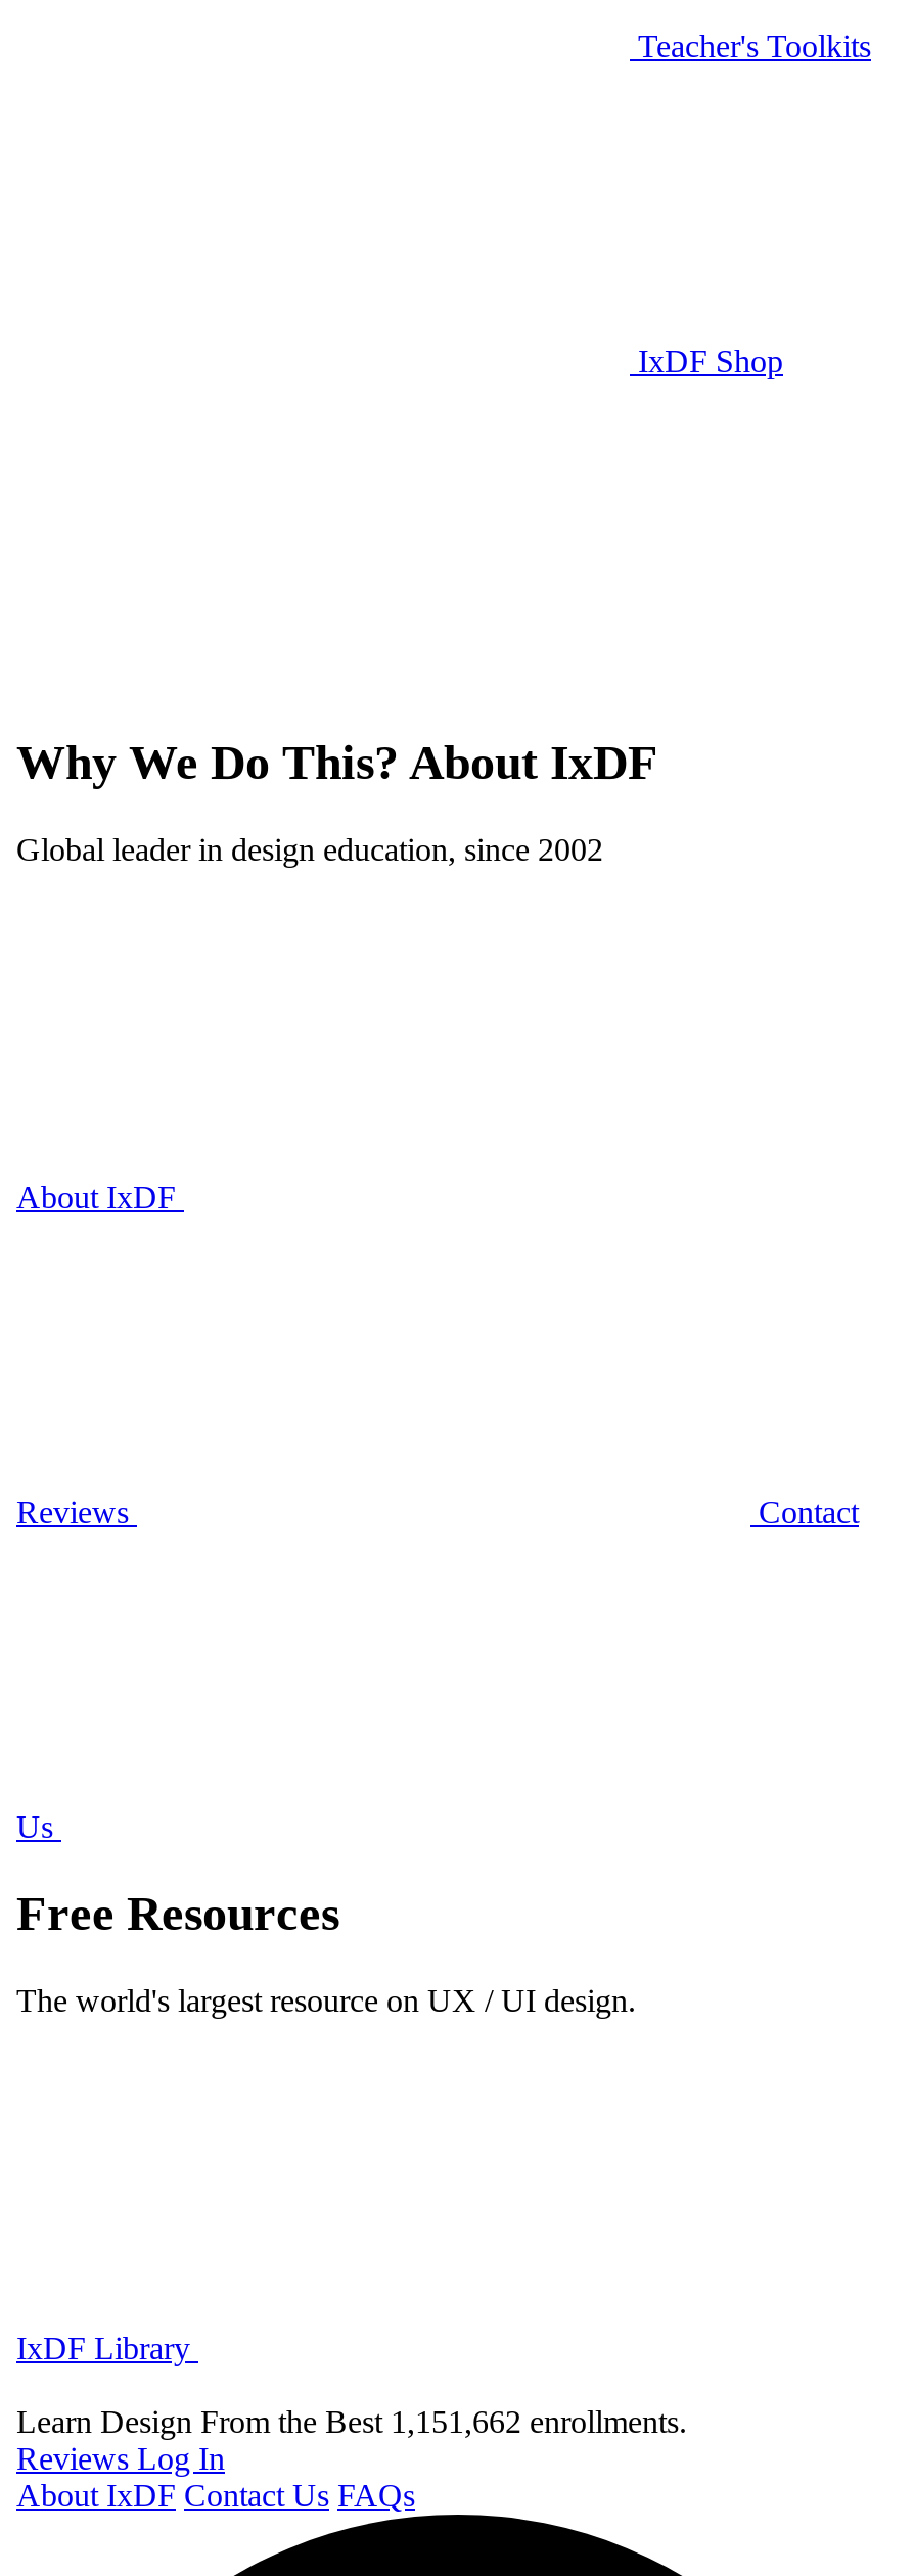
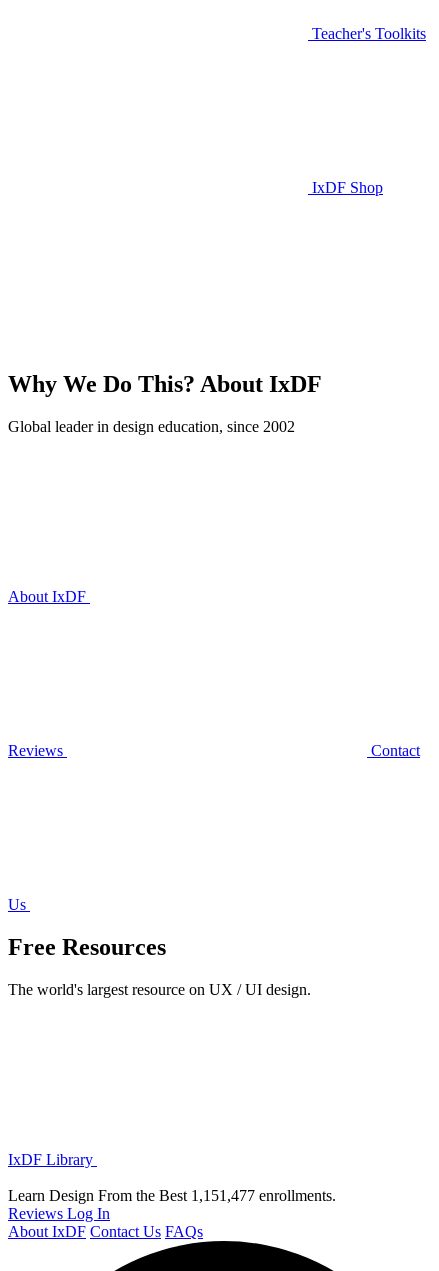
- Learn Design From the Best 1,151,662 enrollments.
+ Learn Design From the Best 1,151,477 enrollments.
